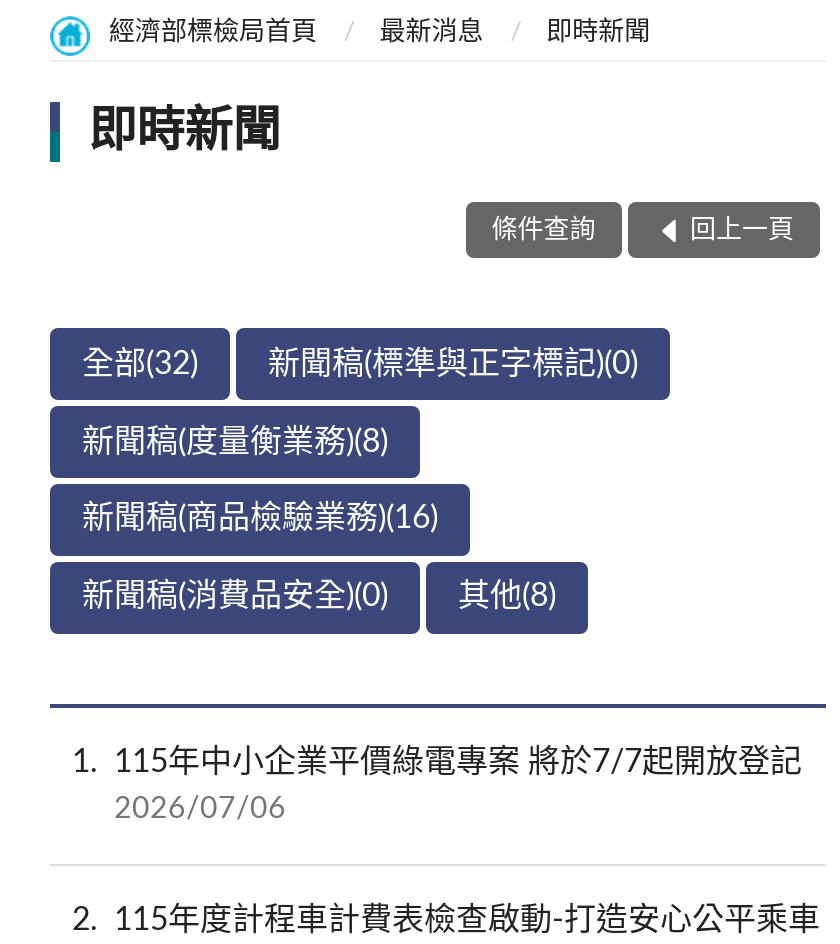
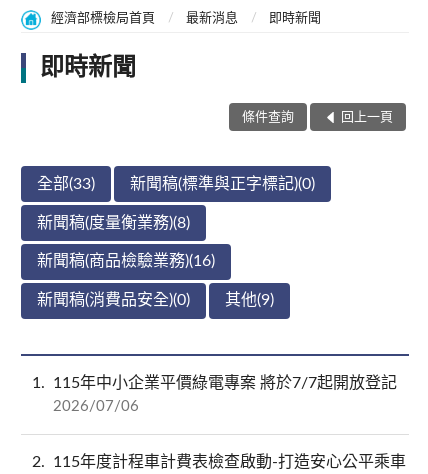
- 全部(32)
+ 全部(33)

- 其他(8)
+ 其他(9)
